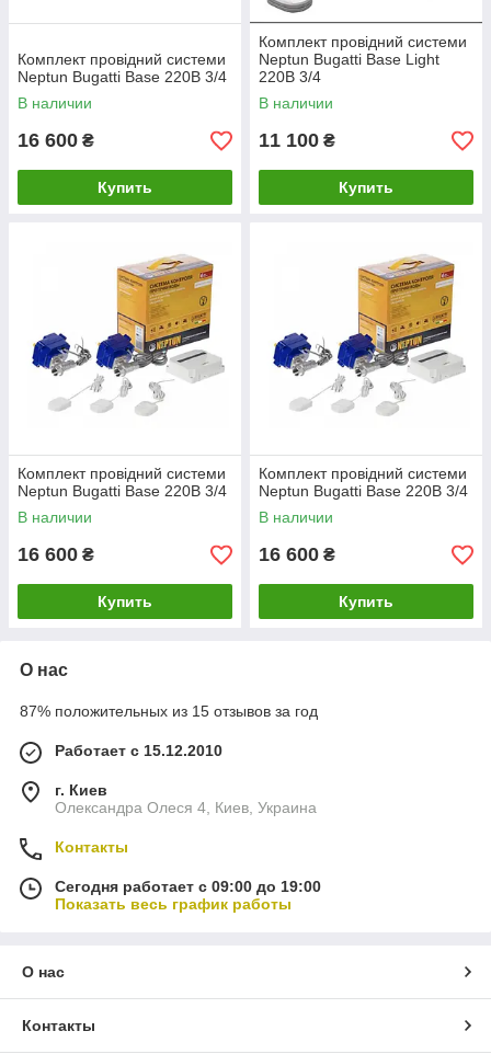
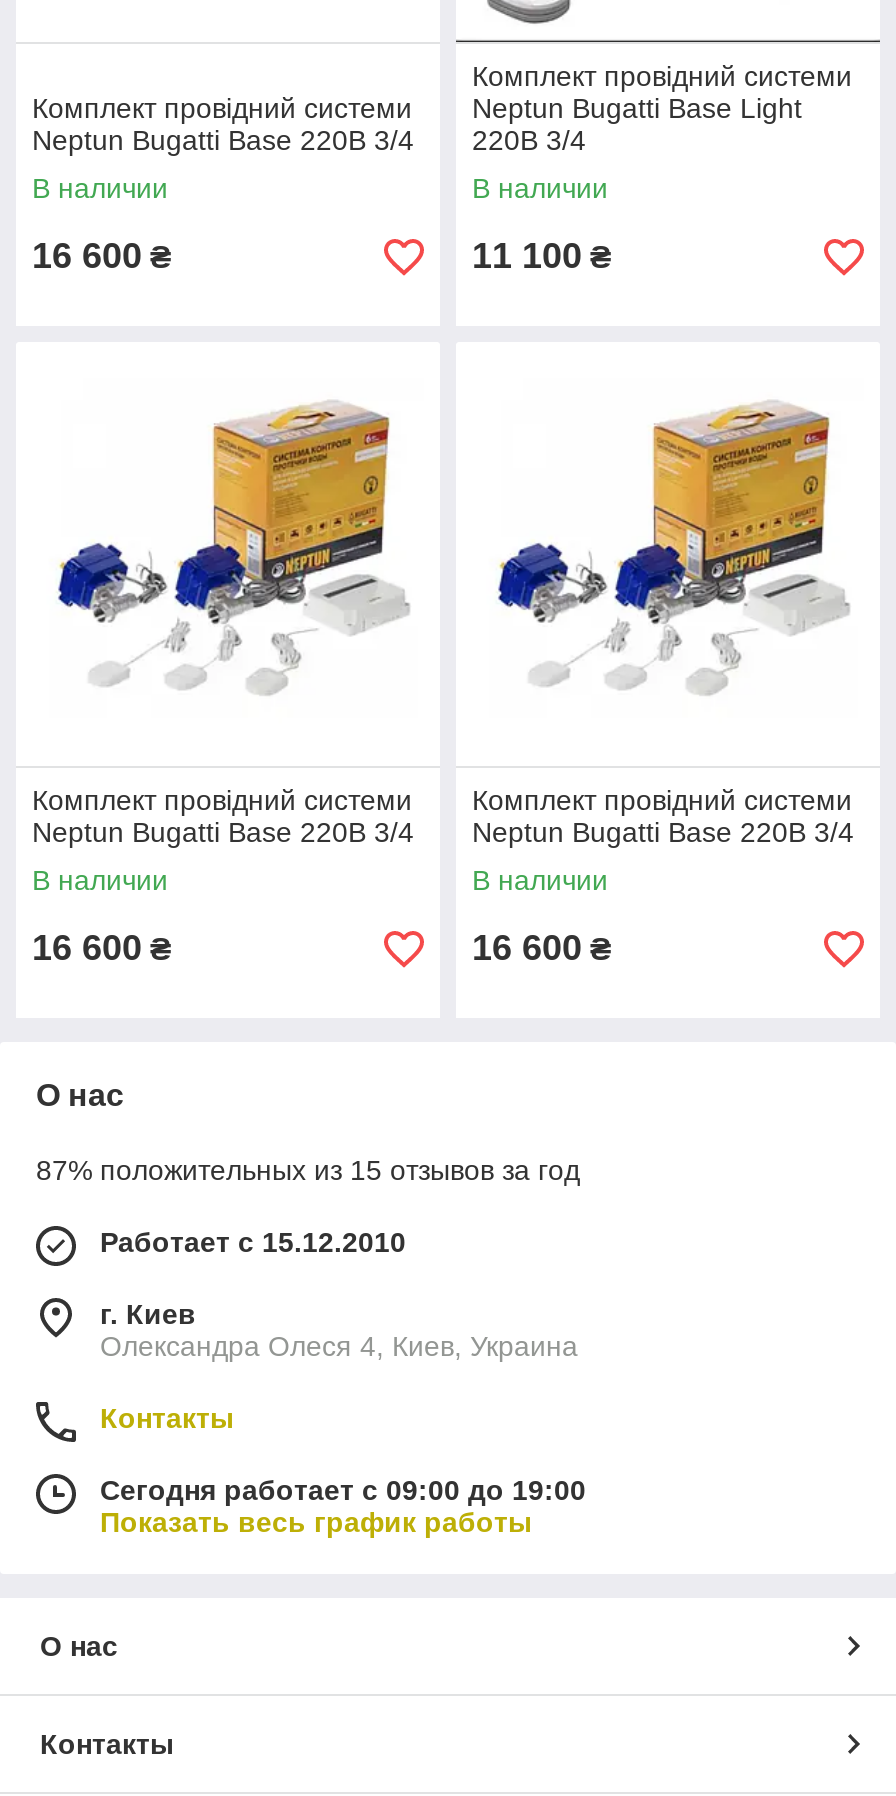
- Купить

- Купить

- Купить

- Купить
